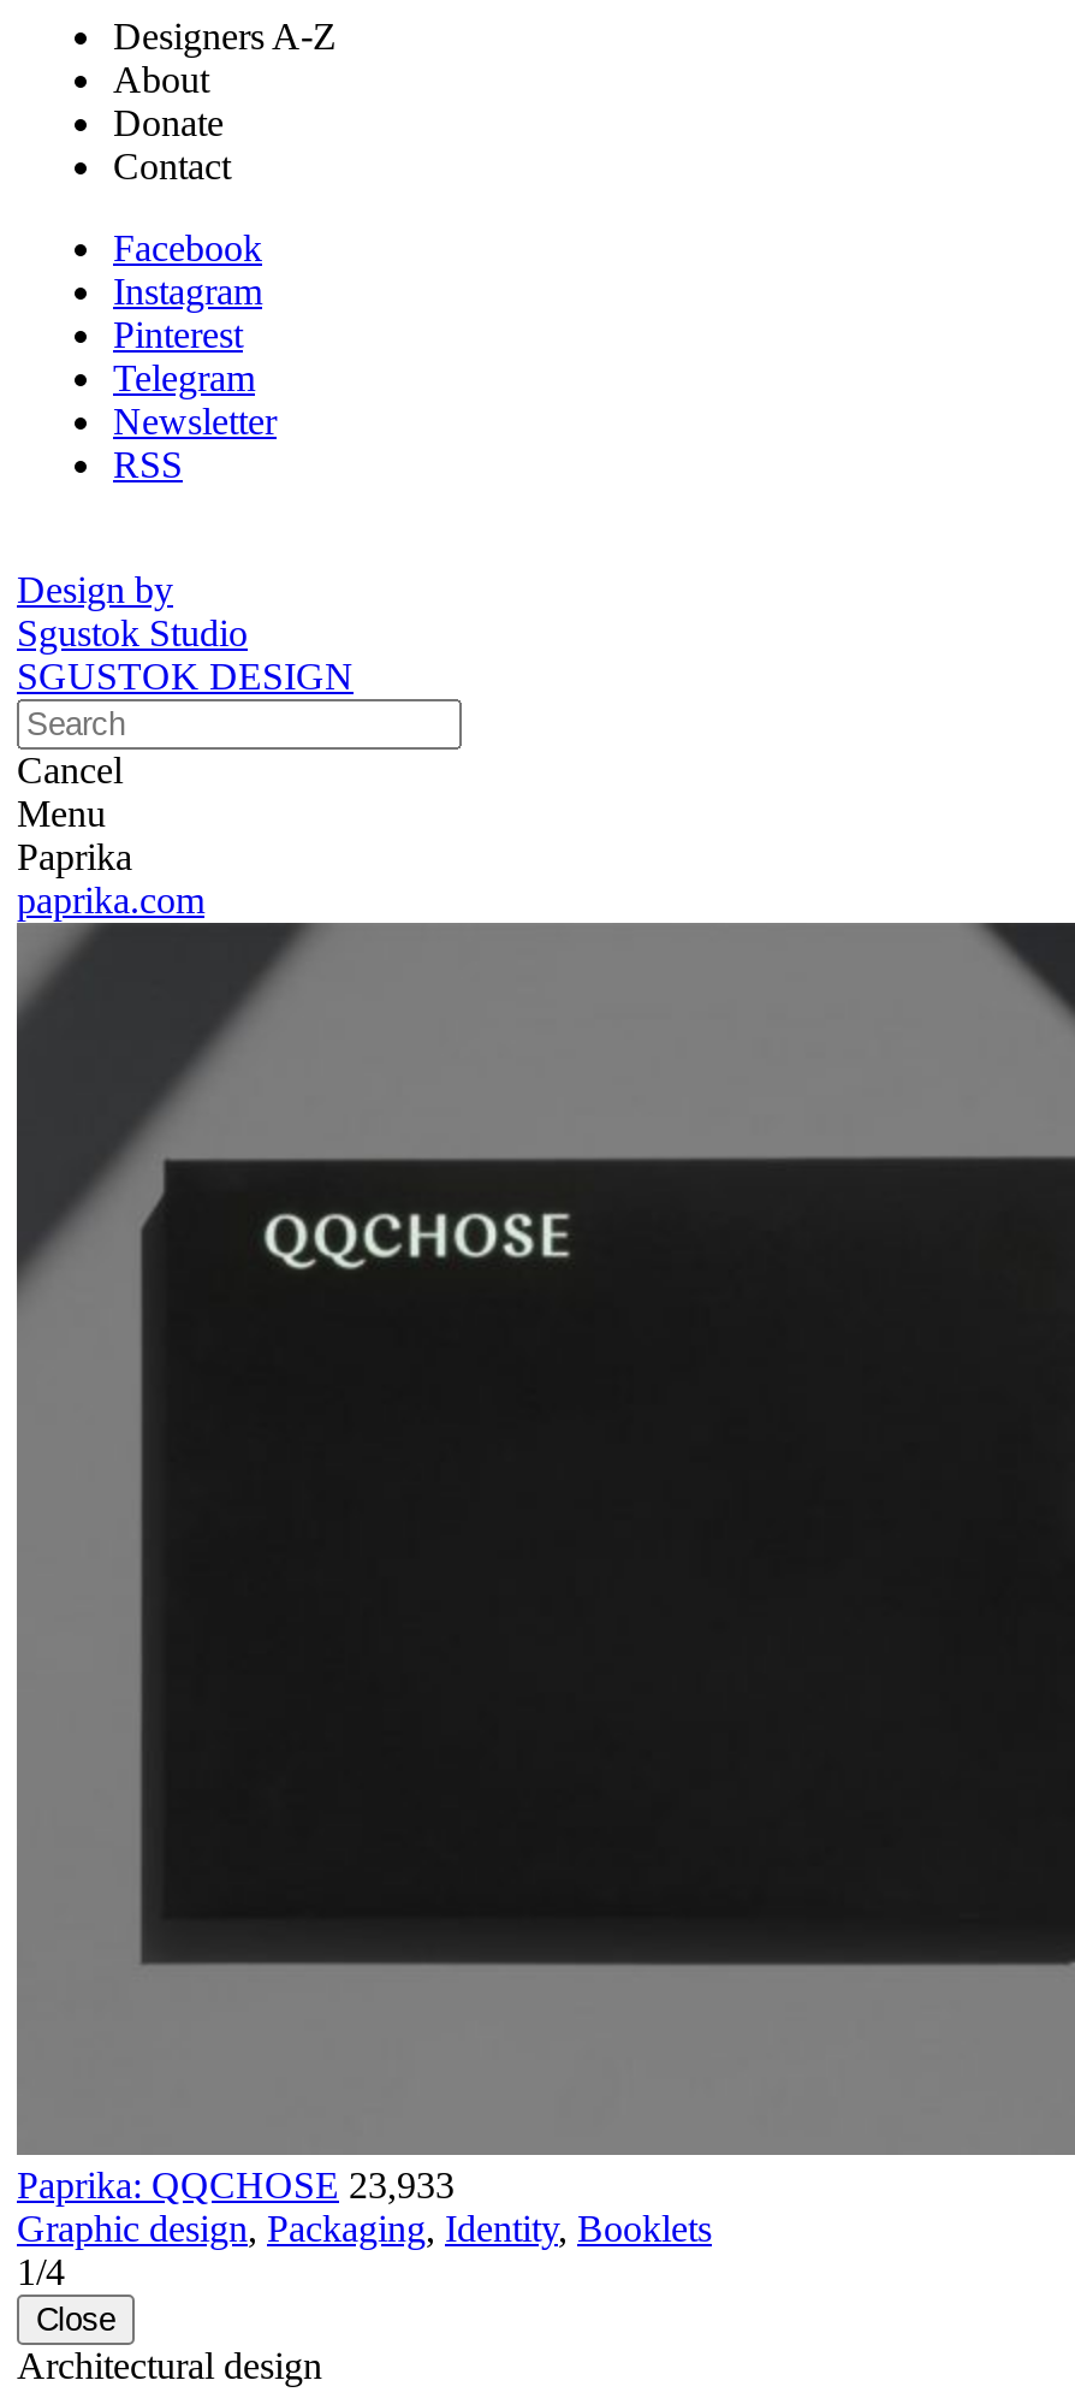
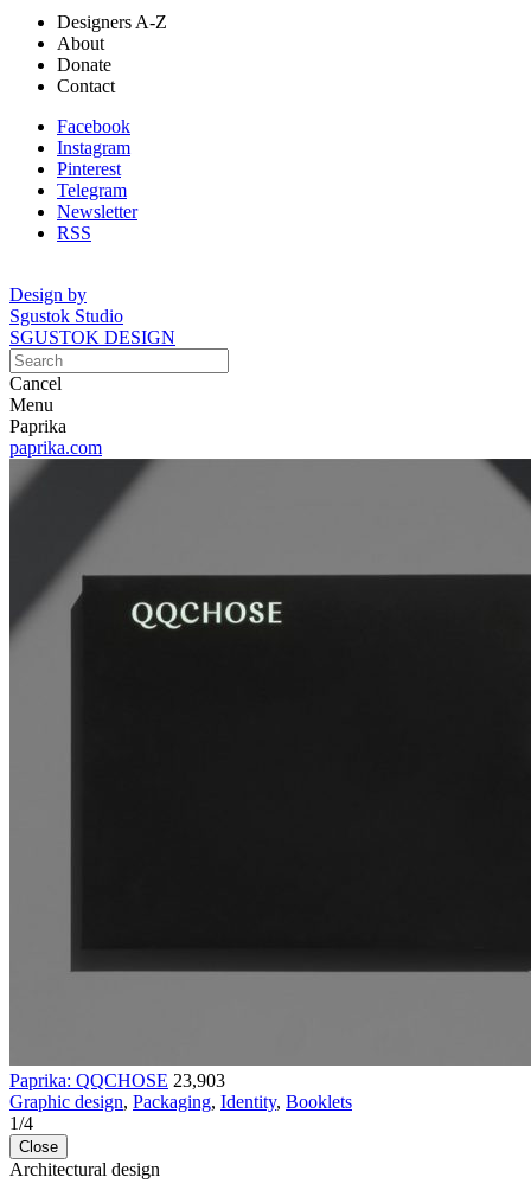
- Paprika: QQCHOSE 23,933
+ Paprika: QQCHOSE 23,903
